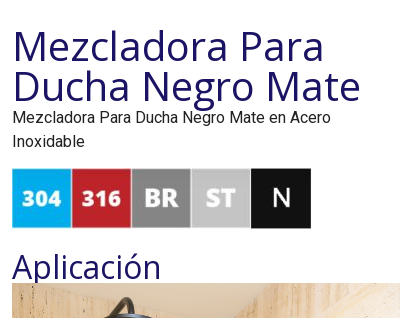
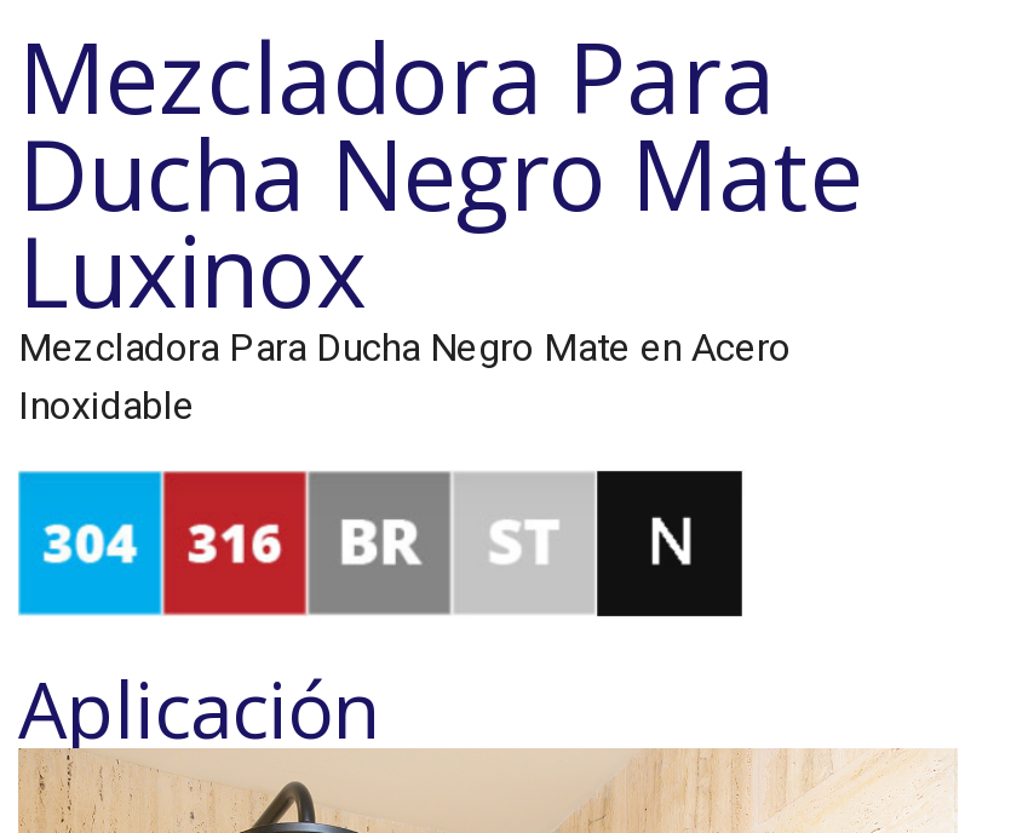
+ Luxinox
